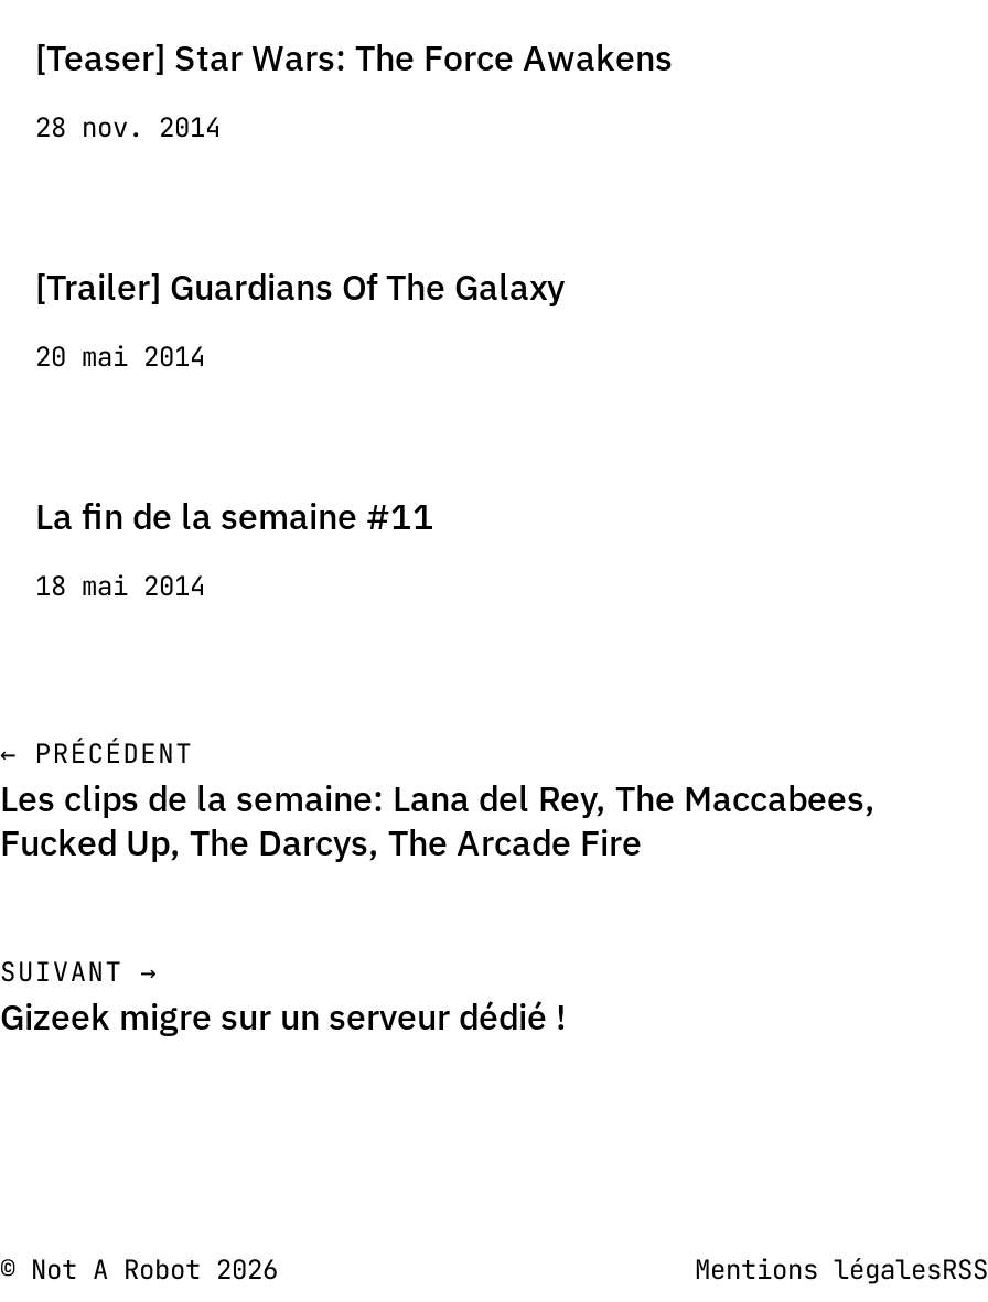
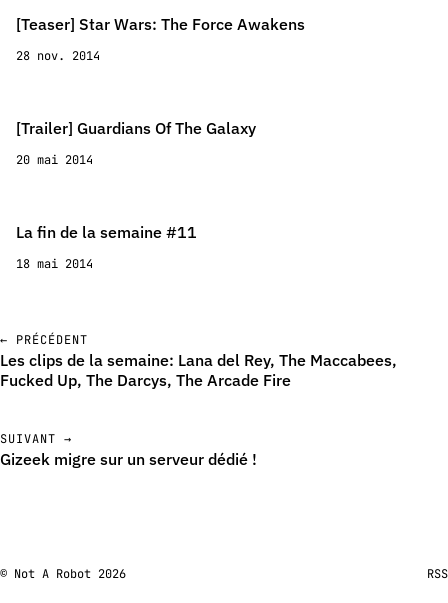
- Mentions légalesRSS
+ RSS
